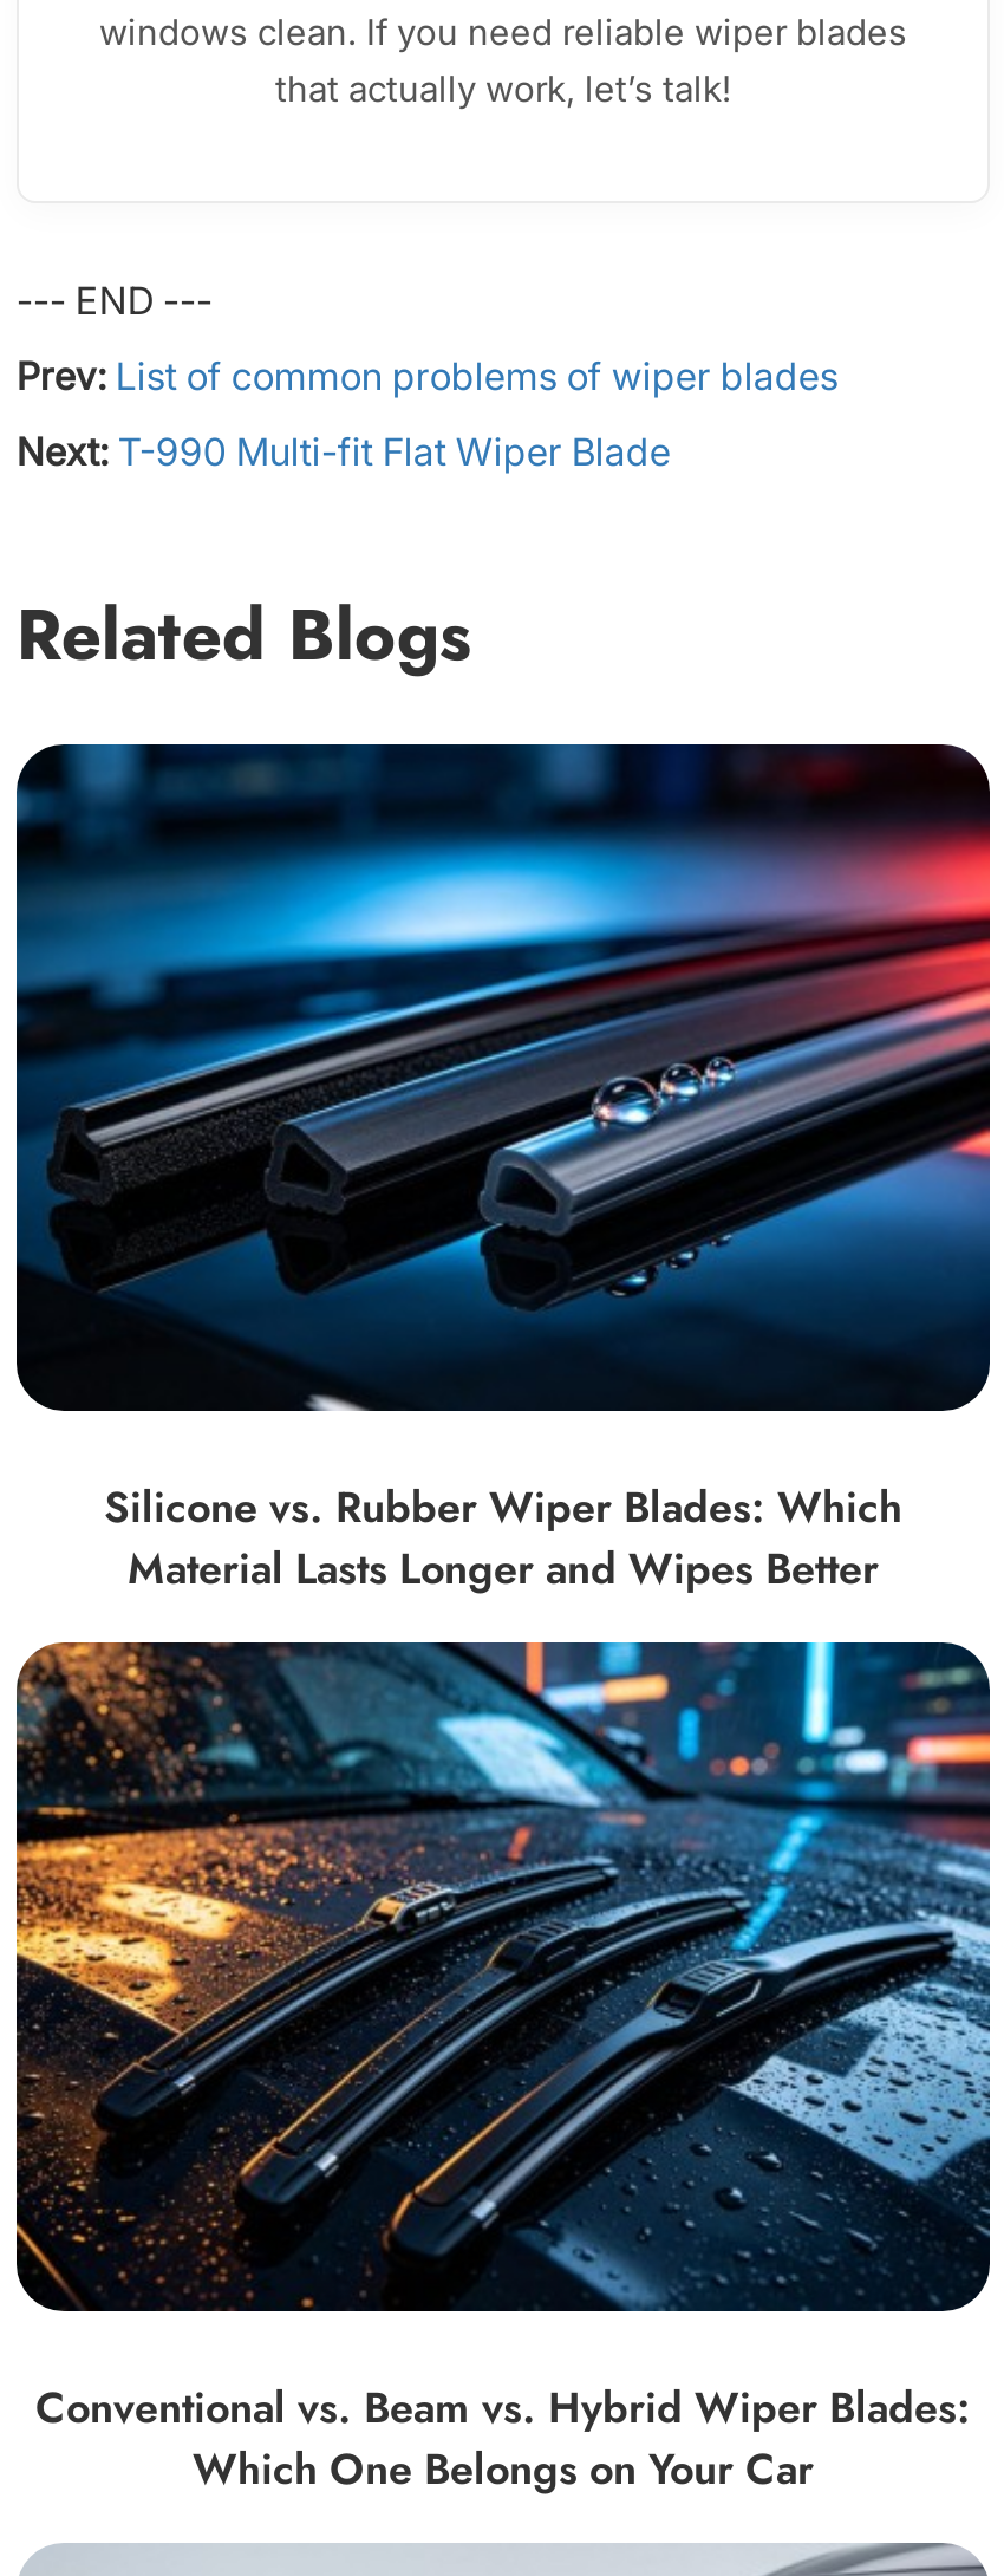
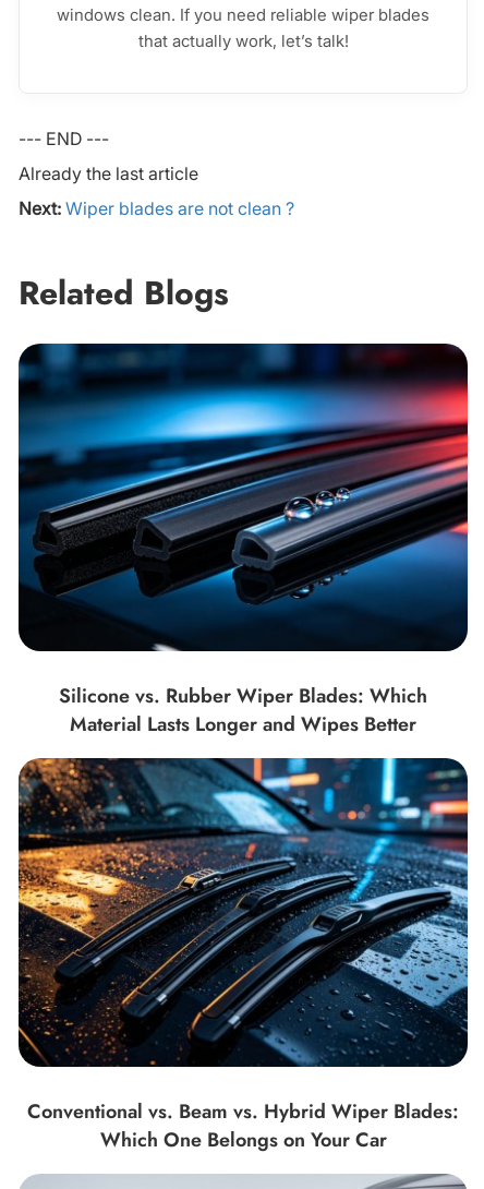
- Prev: List of common problems of wiper blades
+ Already the last article

- Next: T-990 Multi-fit Flat Wiper Blade
+ Next: Wiper blades are not clean ?
